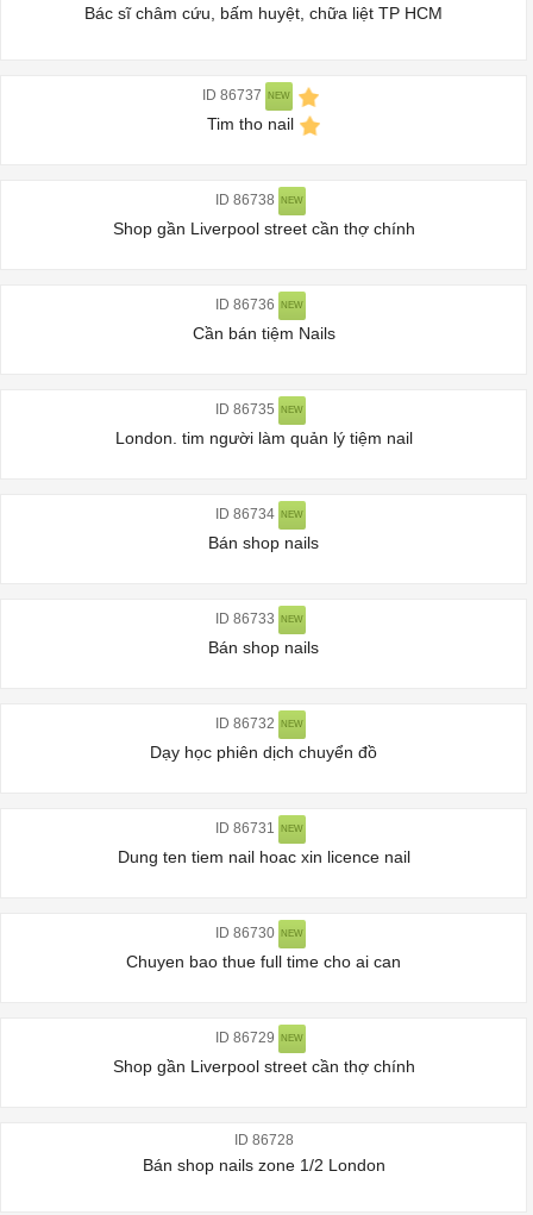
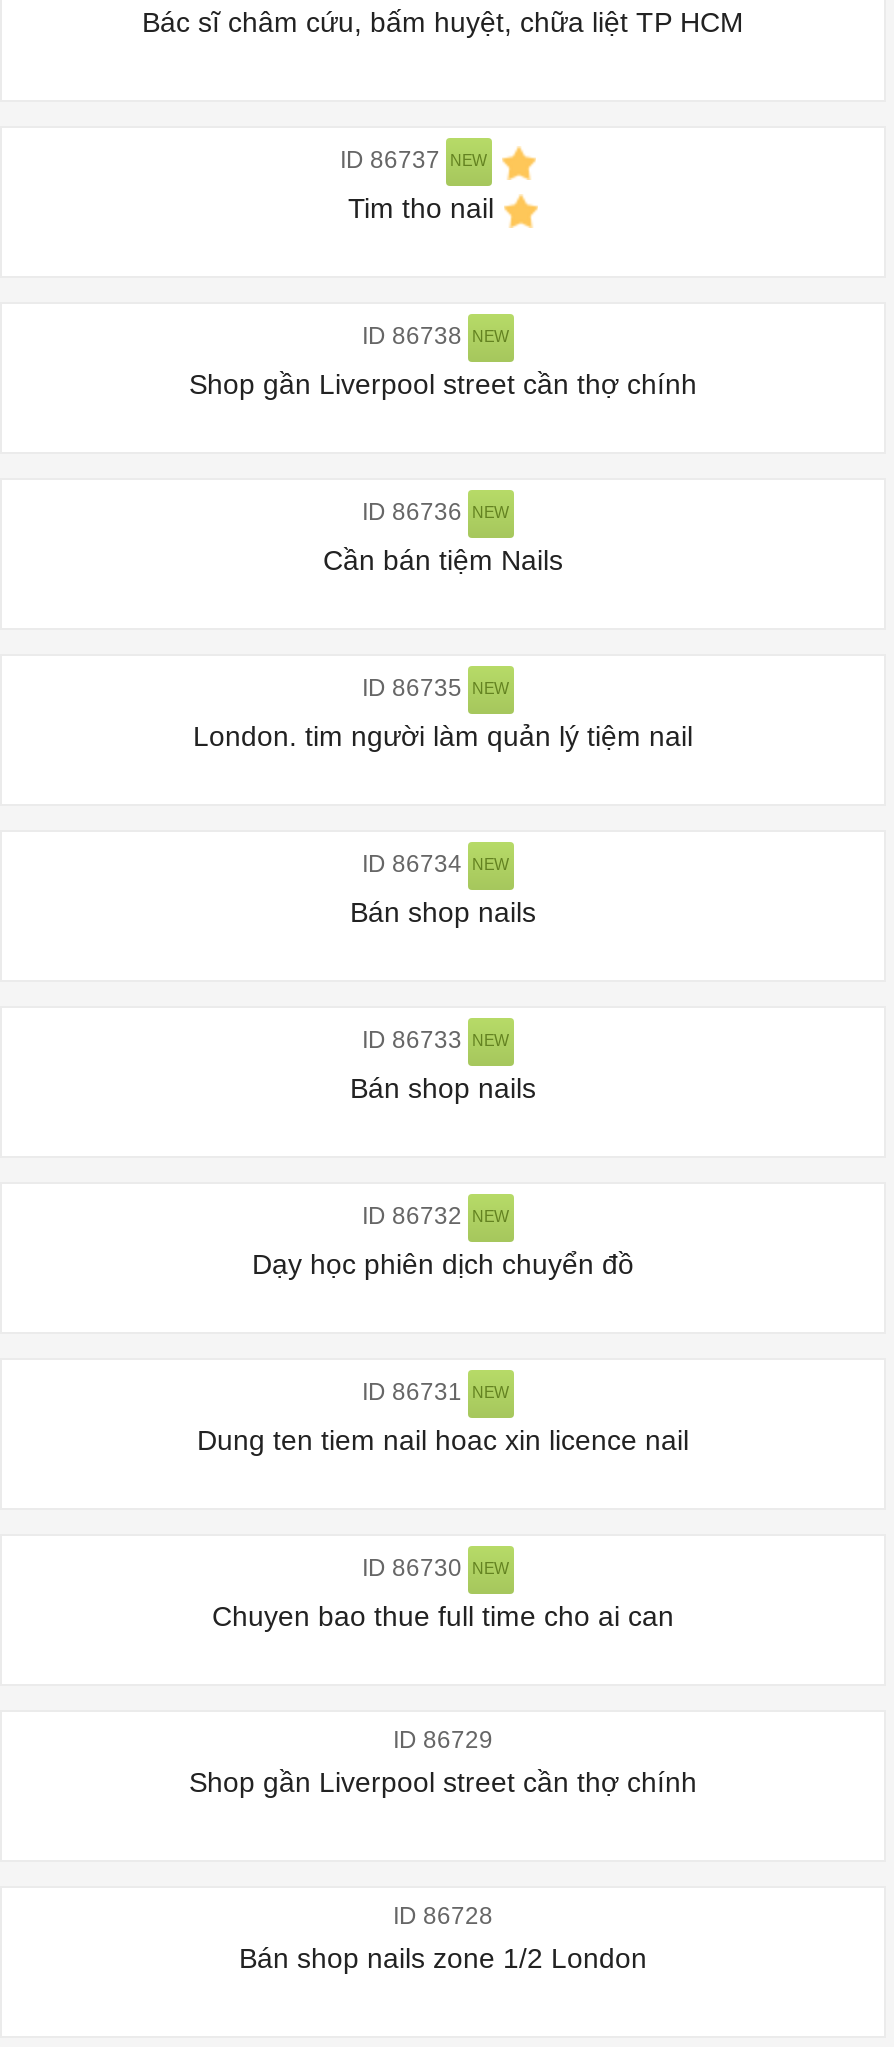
- ID 86729 NEW
+ ID 86729
